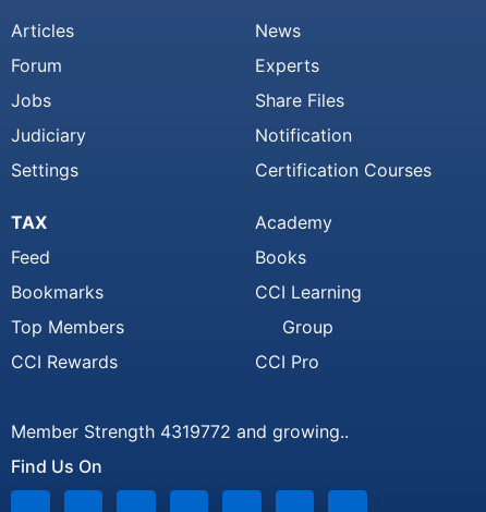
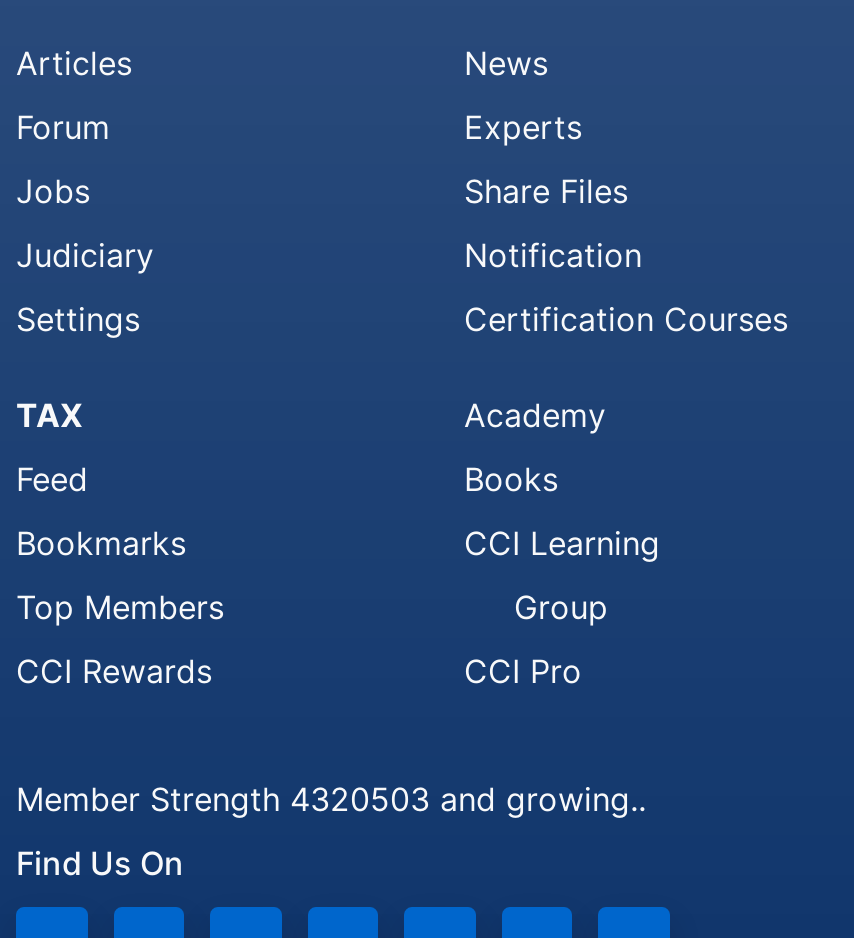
- Member Strength 4319772 and growing..
+ Member Strength 4320503 and growing..
